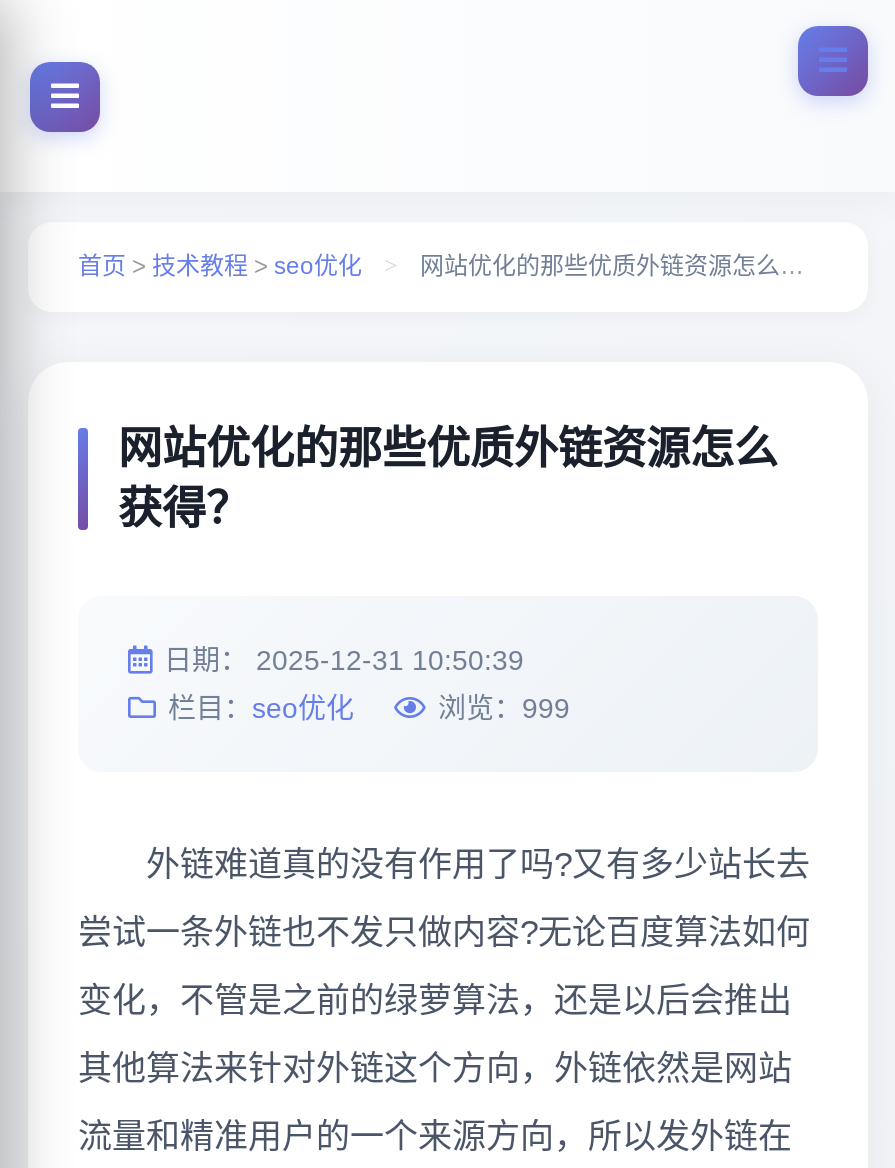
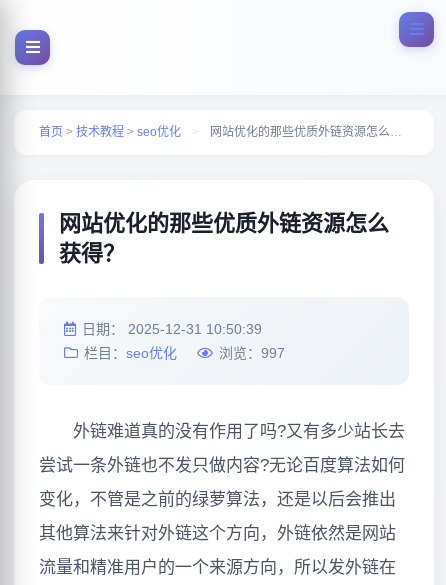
- 浏览：999
+ 浏览：997
